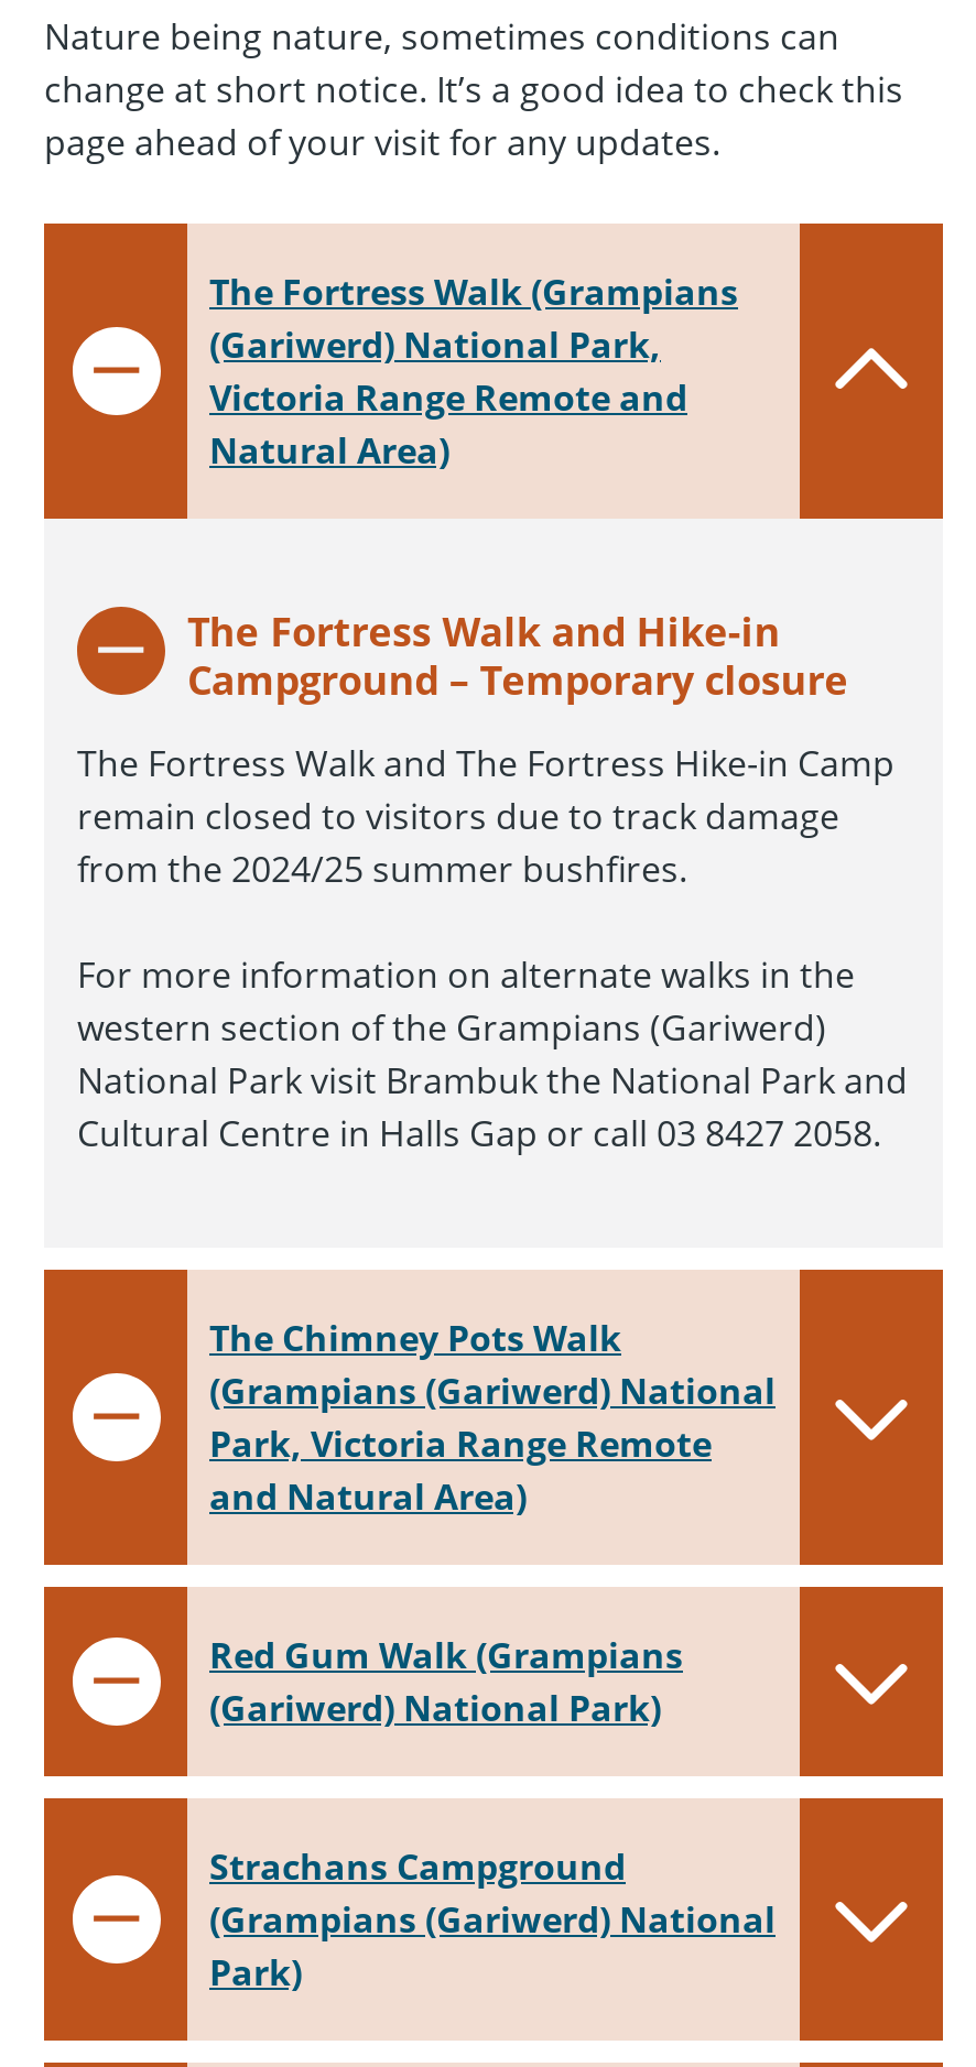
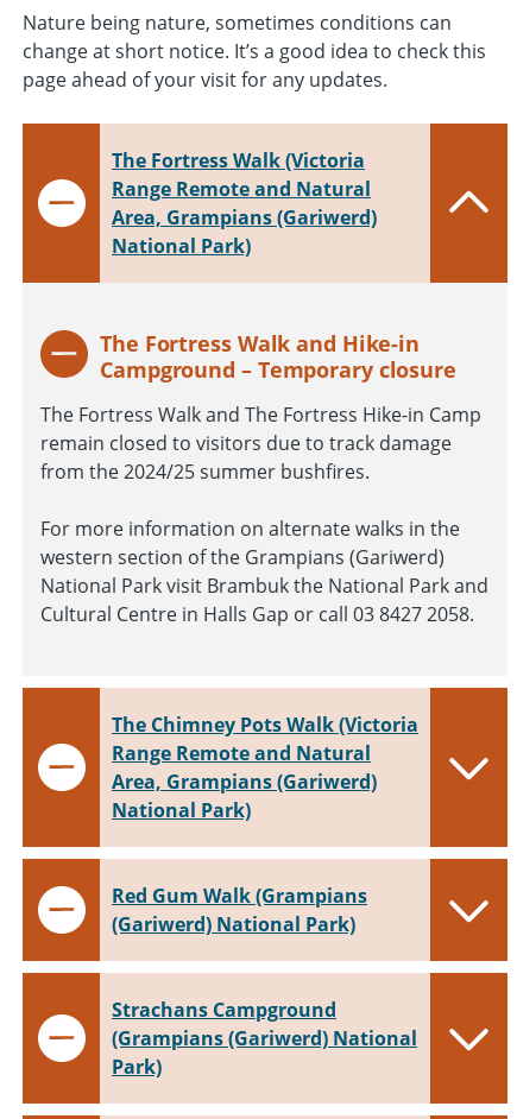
- The Fortress Walk (Grampians
- (Gariwerd) National Park,
- Victoria Range Remote and
- Natural Area)
+ The Fortress Walk (Victoria
+ Range Remote and Natural
+ Area, Grampians (Gariwerd)
+ National Park)

- The Chimney Pots Walk
- (Grampians (Gariwerd) National
- Park, Victoria Range Remote
- and Natural Area)
+ The Chimney Pots Walk (Victoria
+ Range Remote and Natural
+ Area, Grampians (Gariwerd)
+ National Park)
